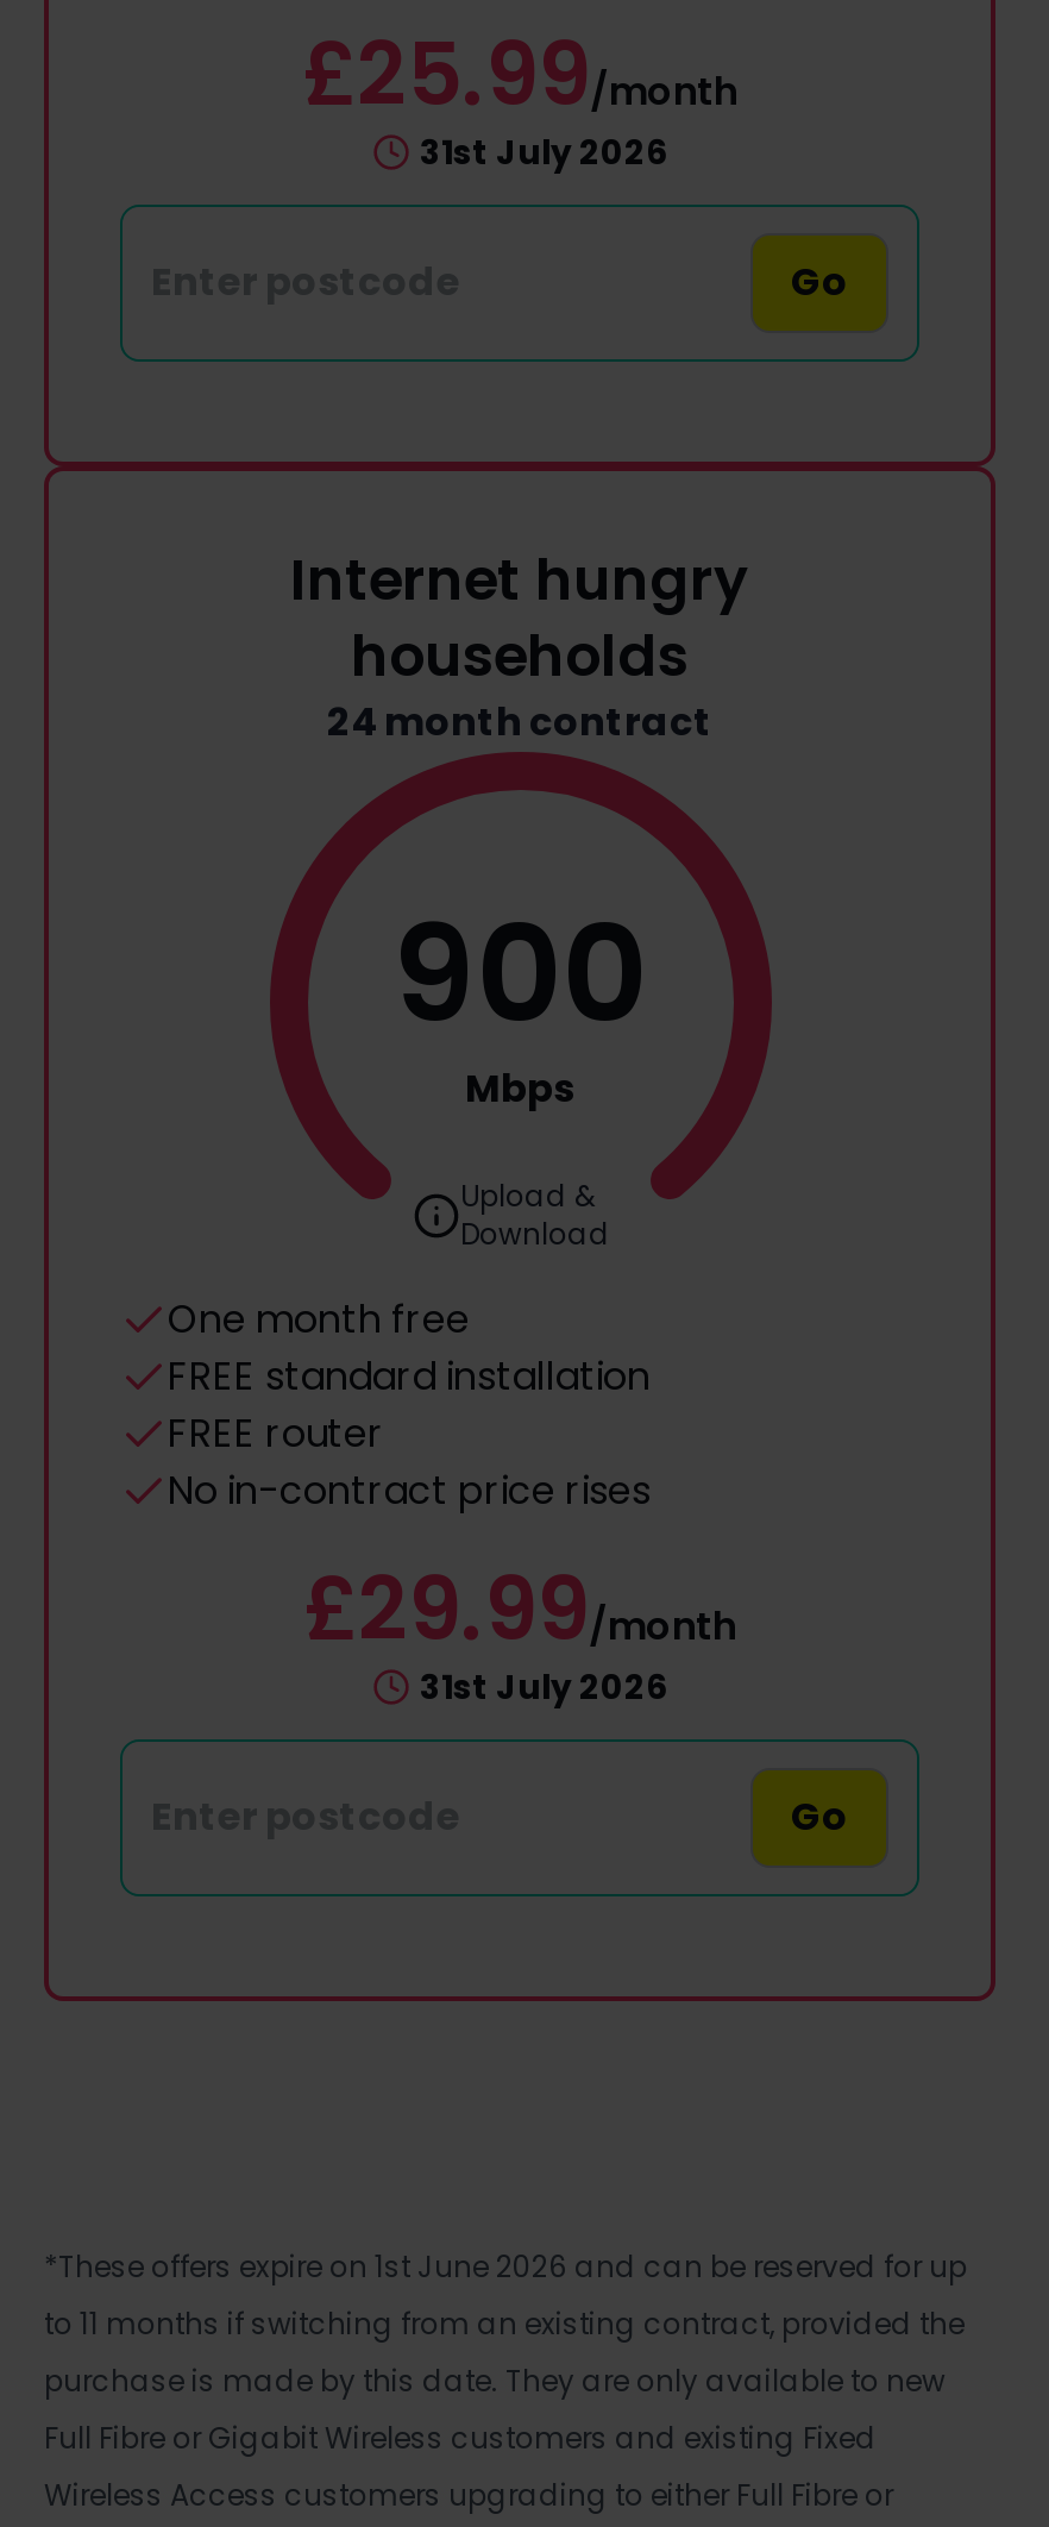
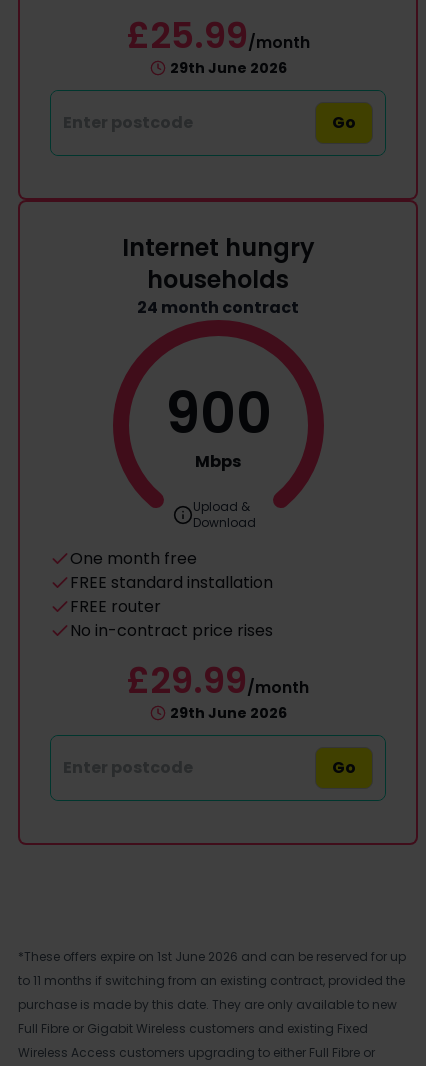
- 31st July 2026
+ 29th June 2026

- 31st July 2026
+ 29th June 2026
